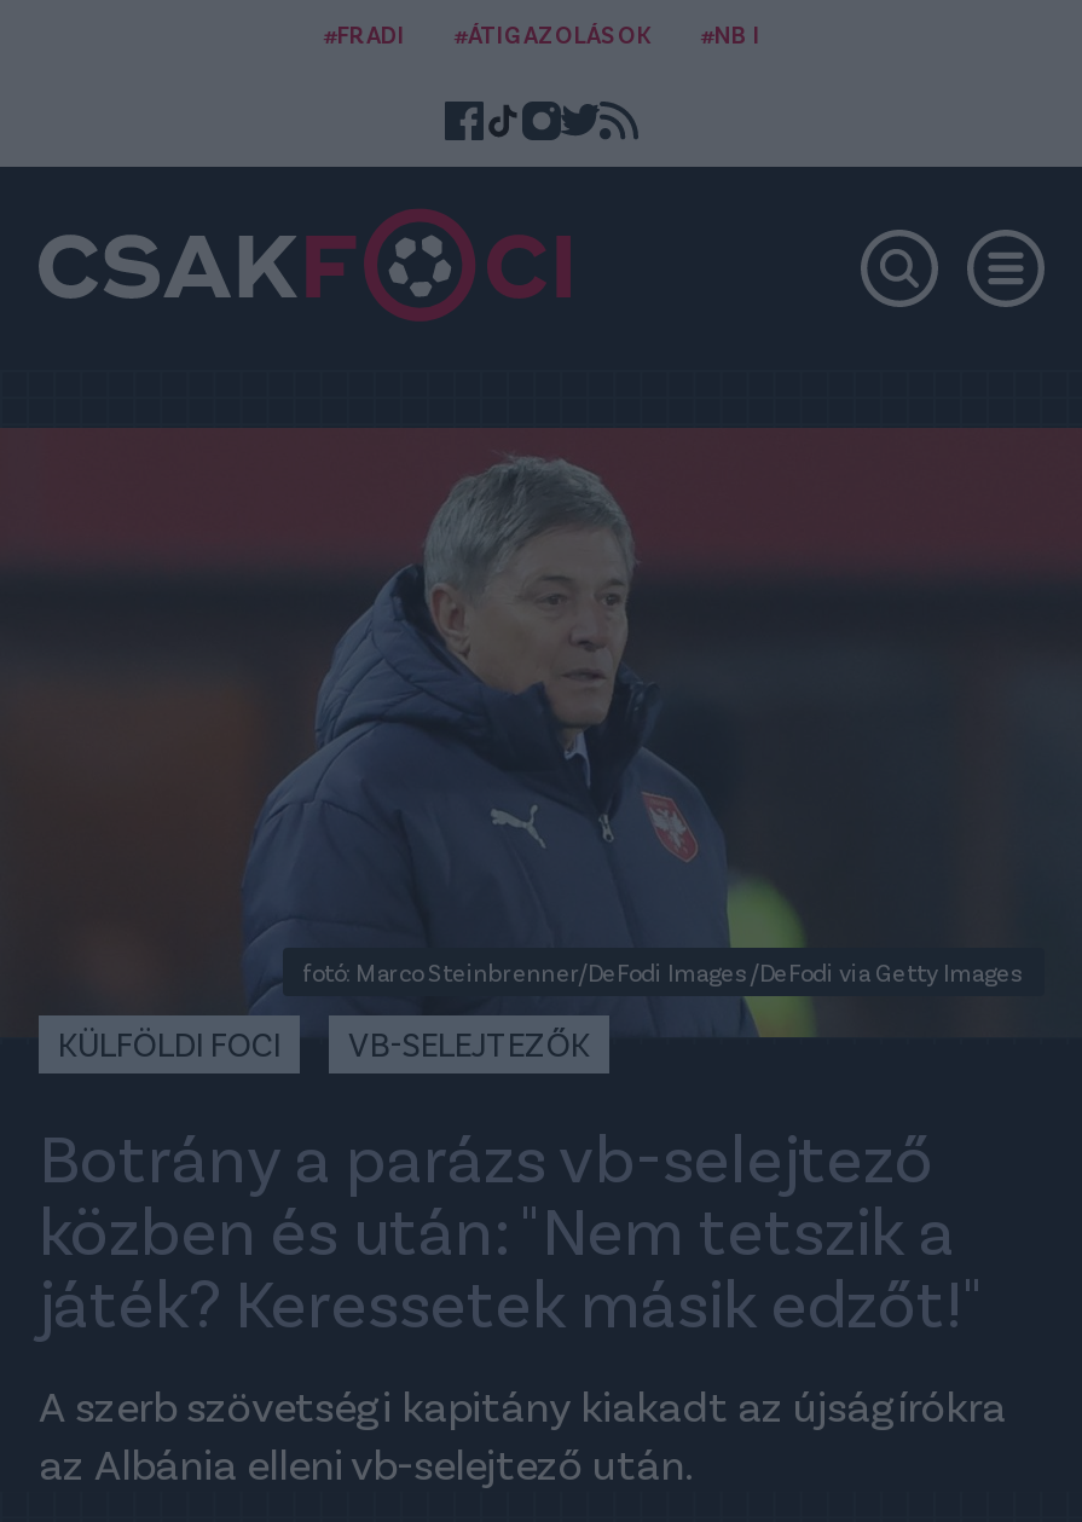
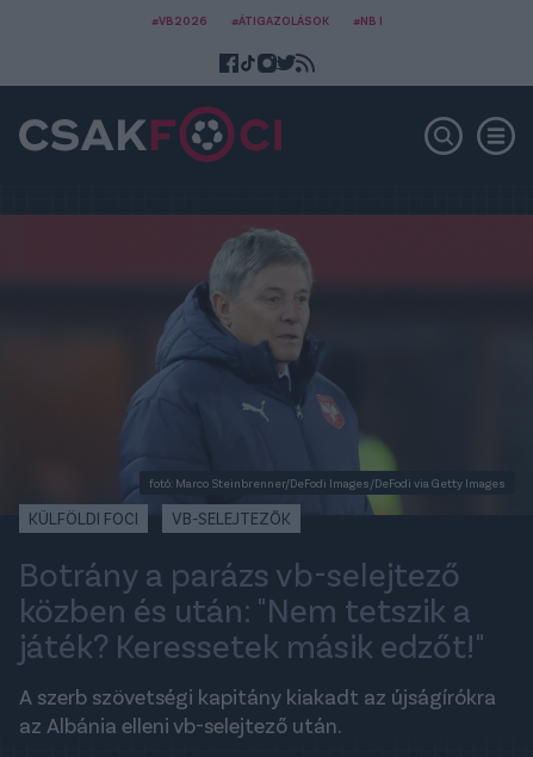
- #FRADI
+ #VB2026
